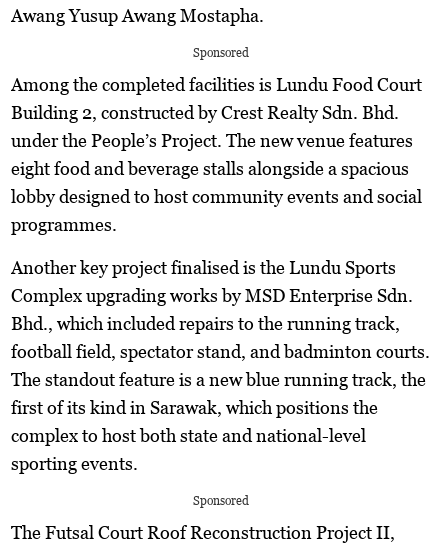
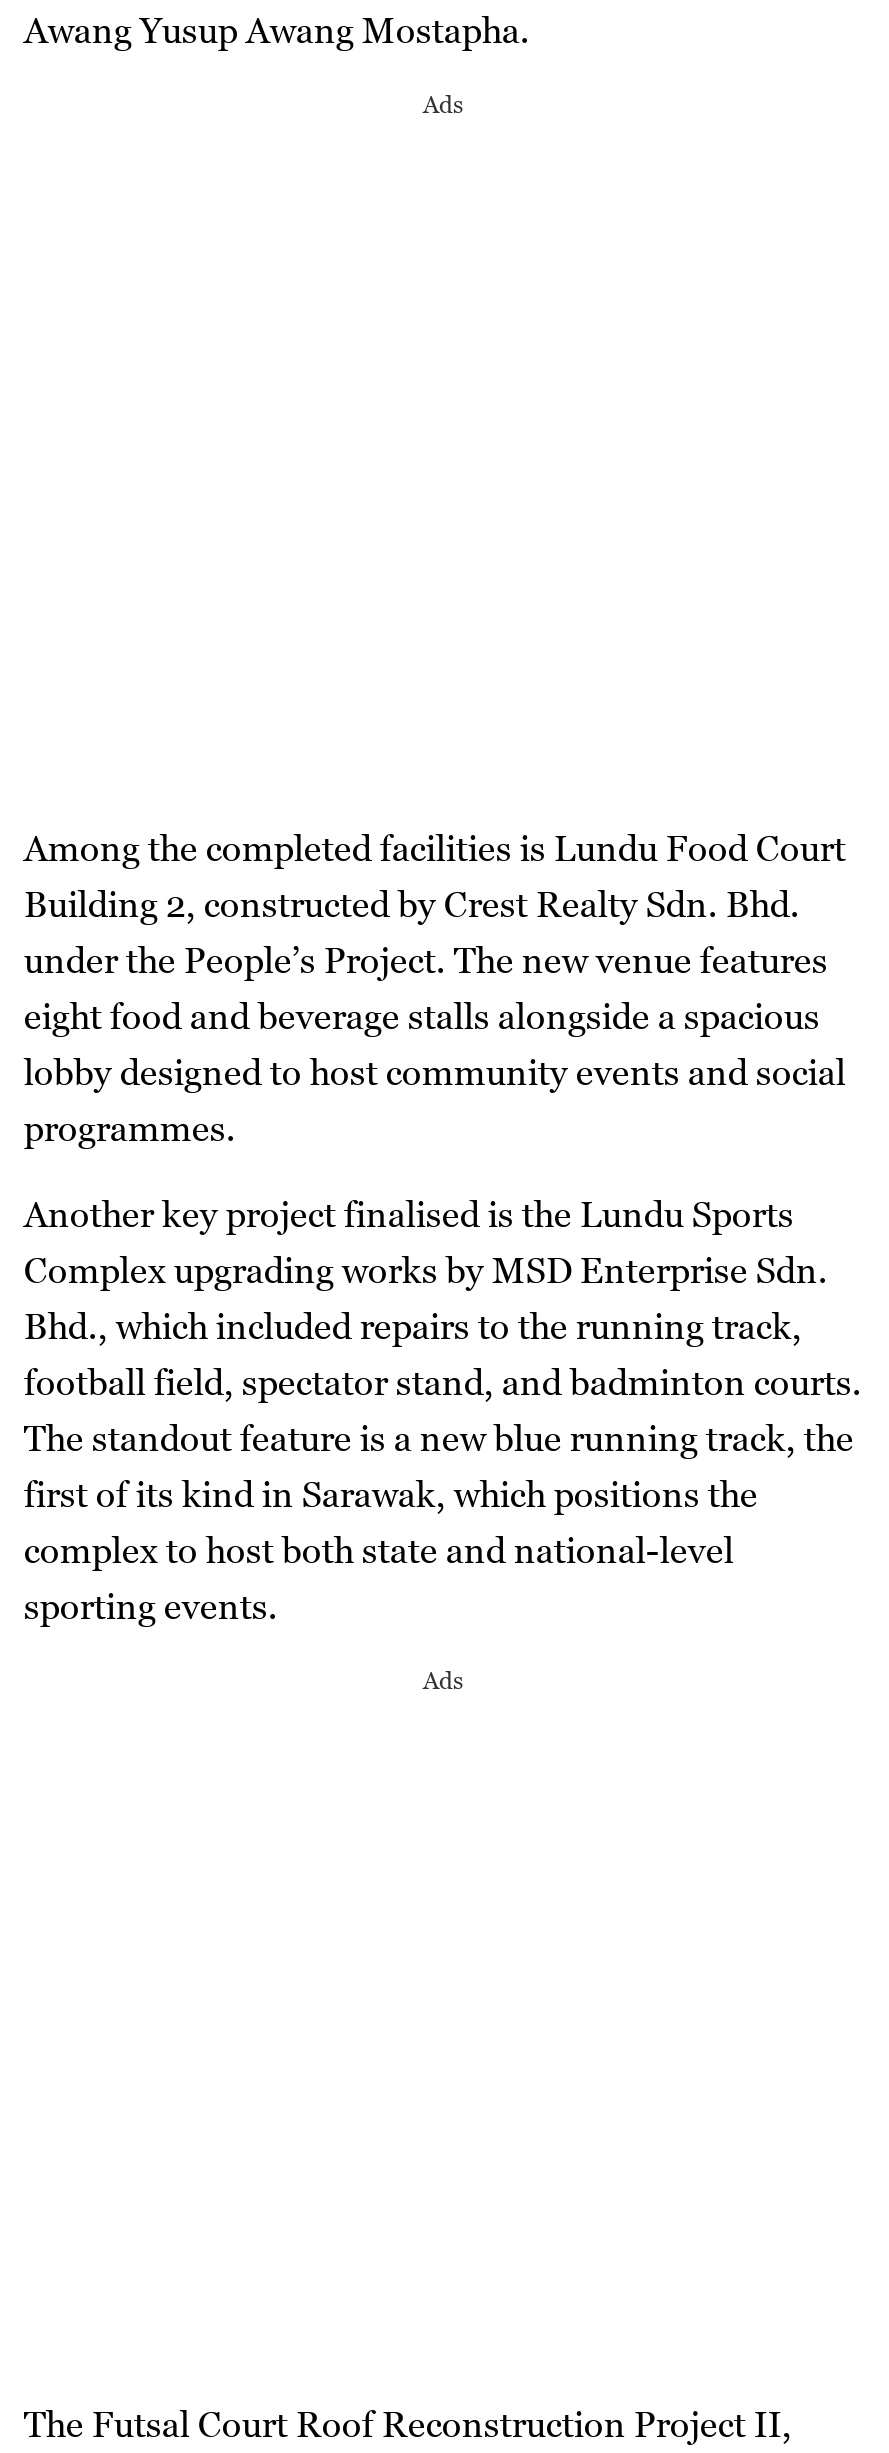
- Sponsored
+ Ads

- Sponsored
+ Ads
